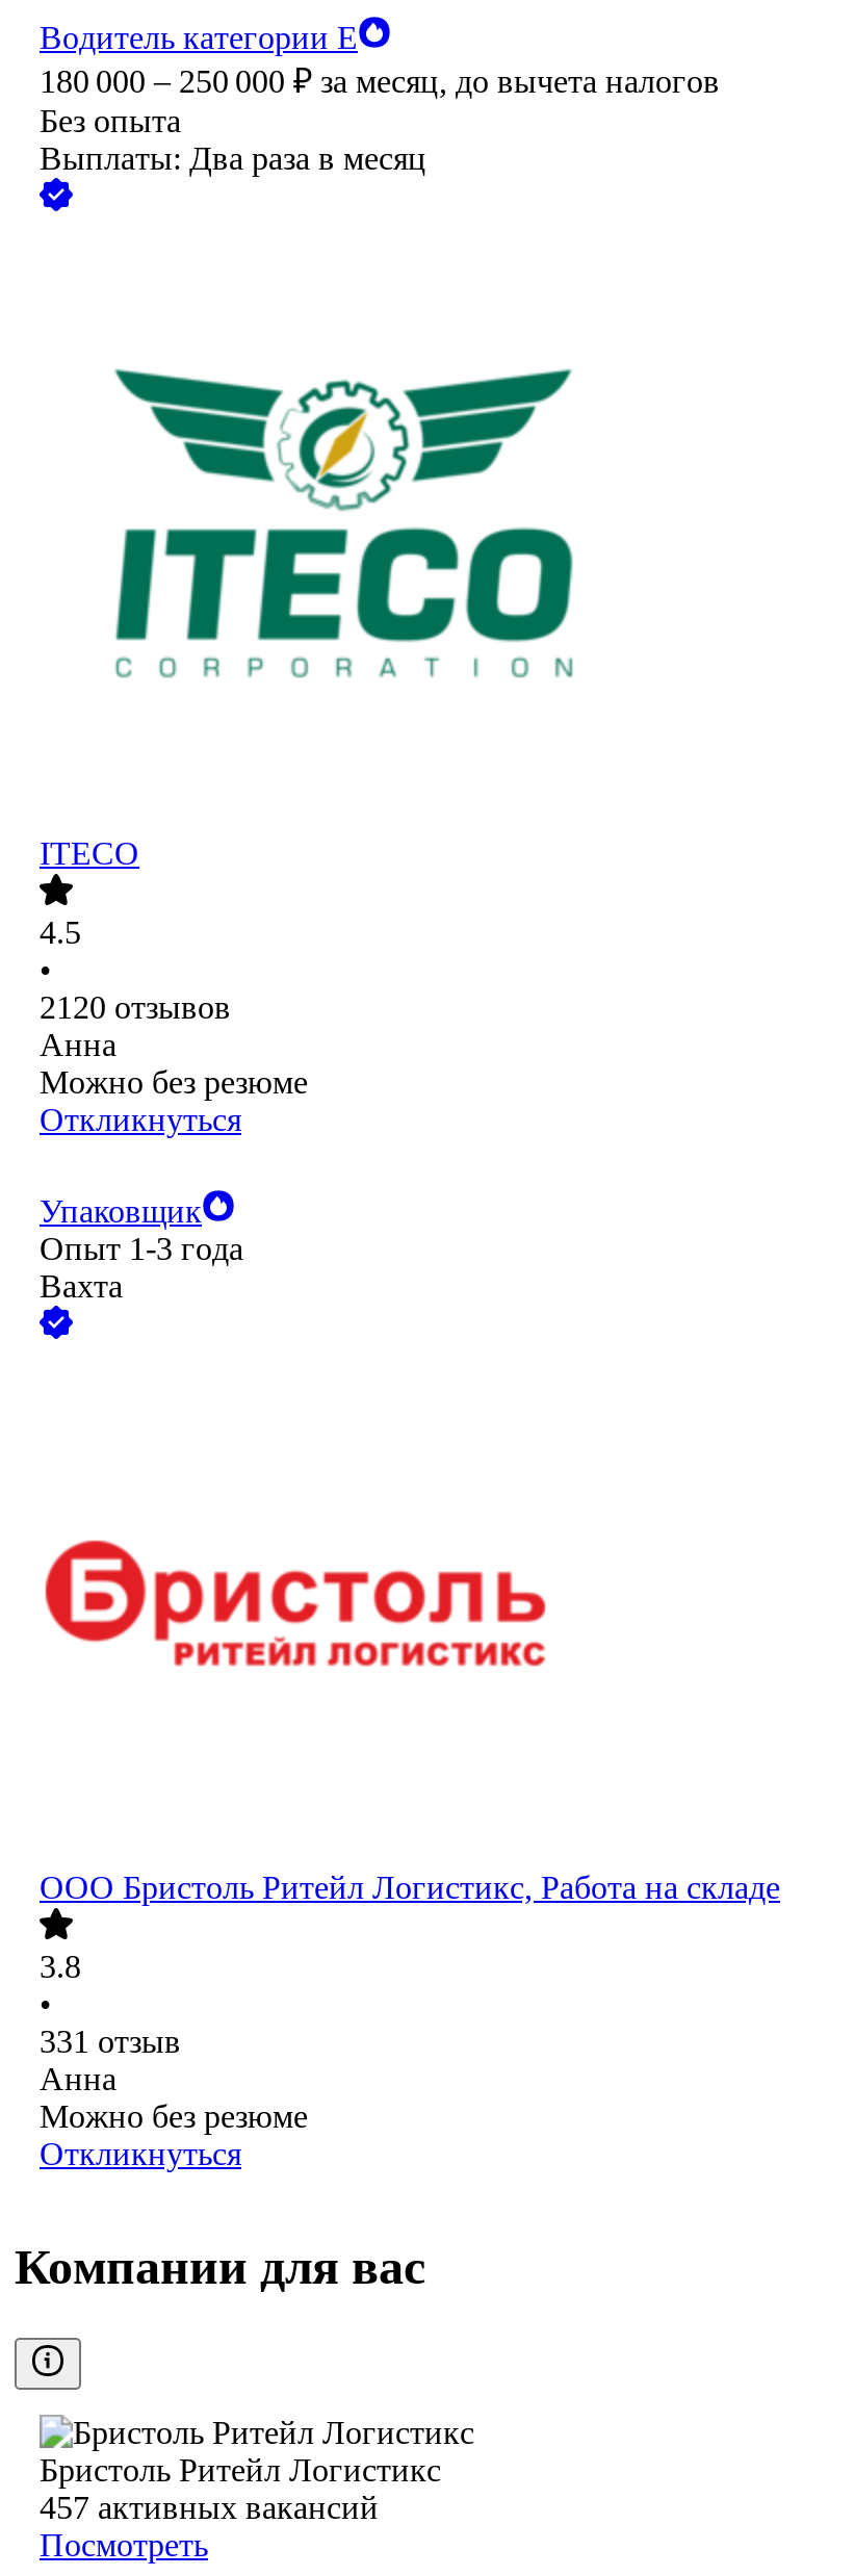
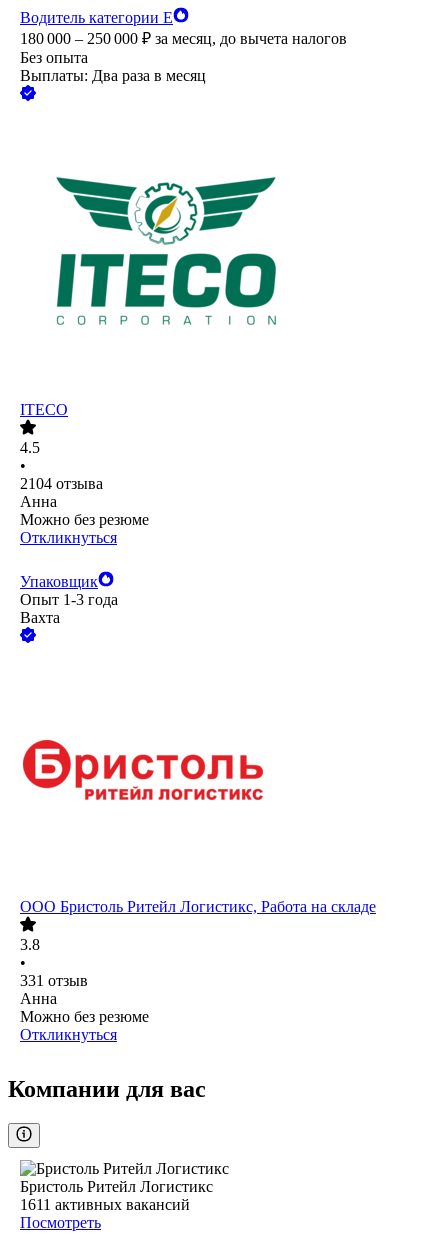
- 2120 отзывов
+ 2104 отзыва

- 457 активных вакансий
+ 1611 активных вакансий
